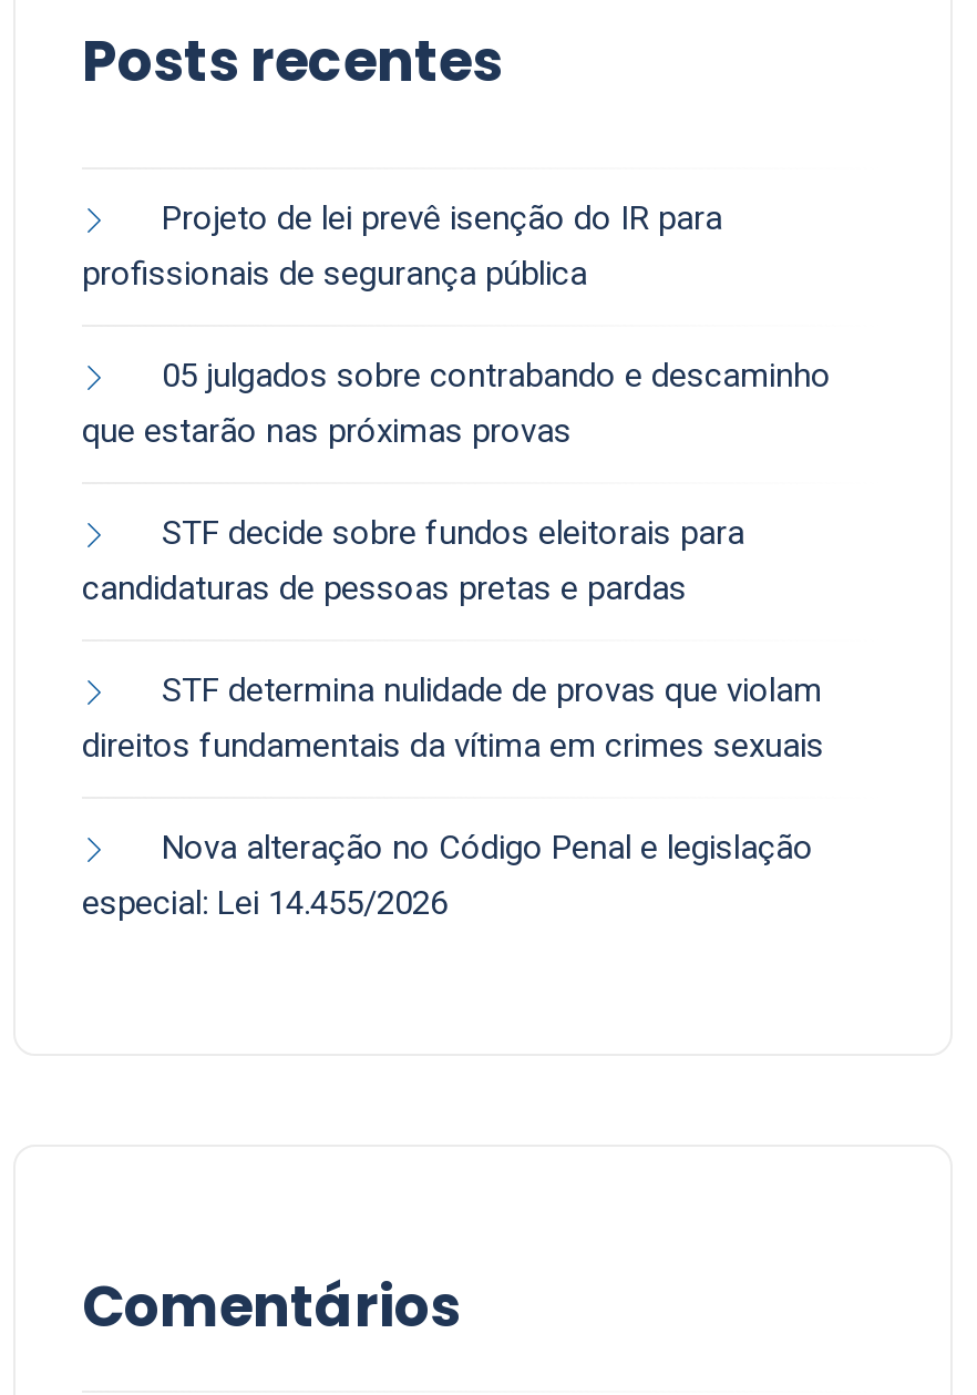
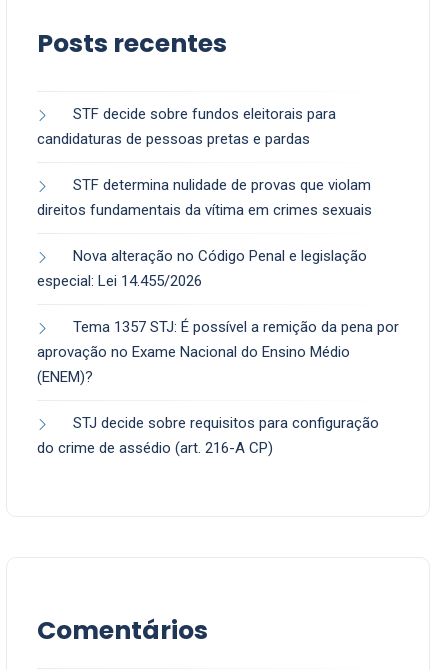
- Projeto de lei prevê isenção do IR para
- profissionais de segurança pública
- 05 julgados sobre contrabando e descaminho
- que estarão nas próximas provas

moved up: STF decide sobre fundos eleitorais para | candidaturas de pessoas pretas e pardas | STF determina nulidade de provas que violam | direitos fundamentais da vítima em crimes sexuais | Nova alteração no Código Penal e legislação | especial: Lei 14.455/2026

+ Tema 1357 STJ: É possível a remição da pena por
+ aprovação no Exame Nacional do Ensino Médio
+ (ENEM)?
+ STJ decide sobre requisitos para configuração
+ do crime de assédio (art. 216-A CP)
